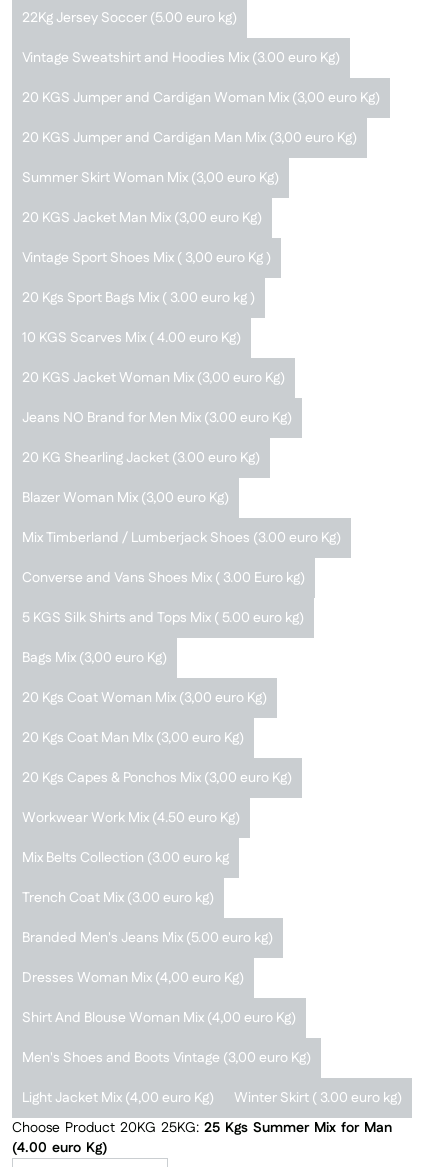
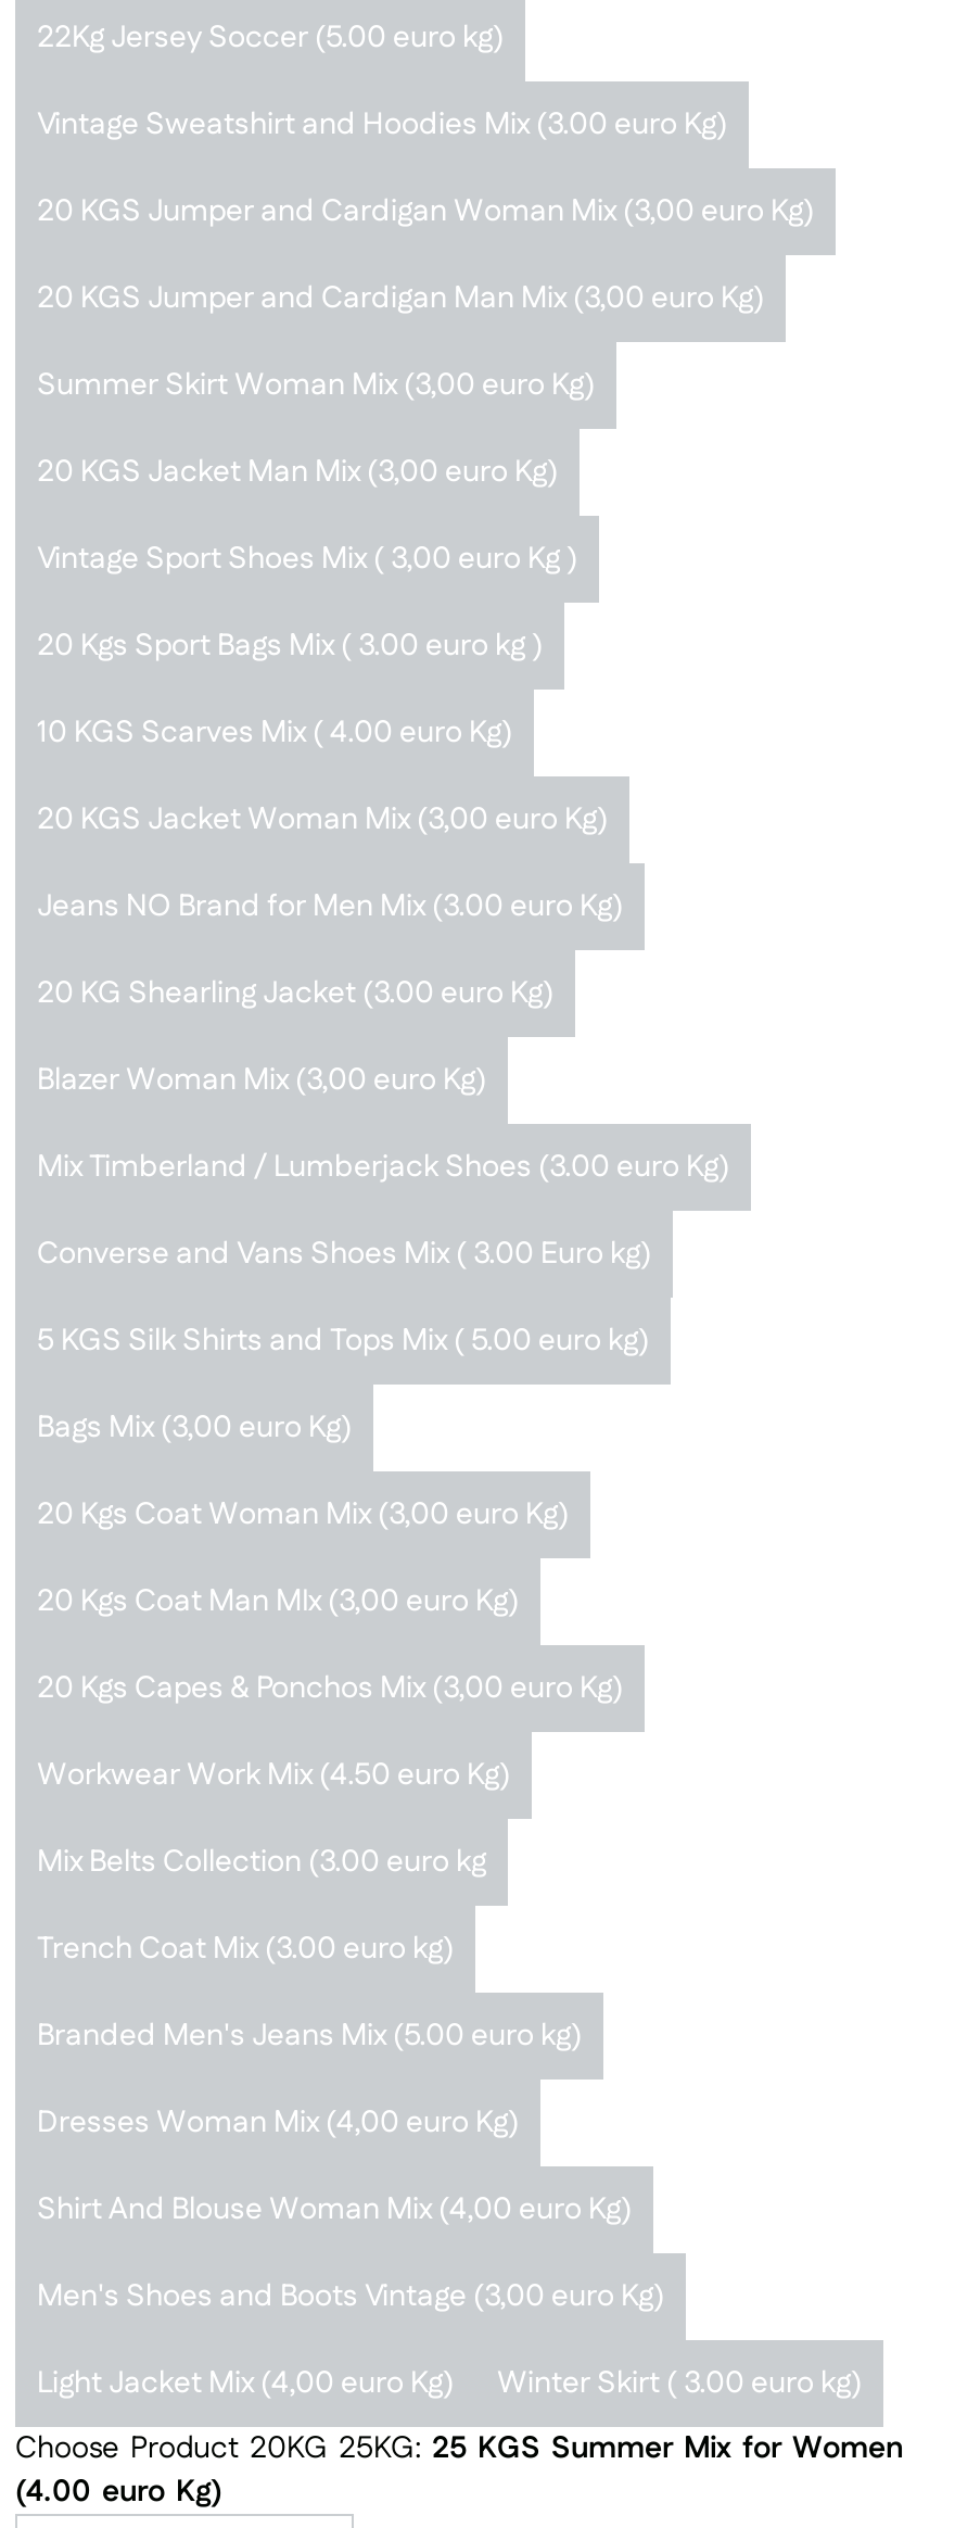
- Choose Product 20KG 25KG: 25 Kgs Summer Mix for Man
+ Choose Product 20KG 25KG: 25 KGS Summer Mix for Women
